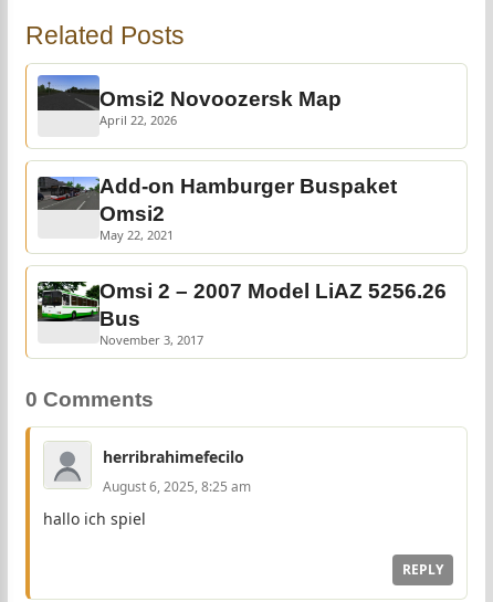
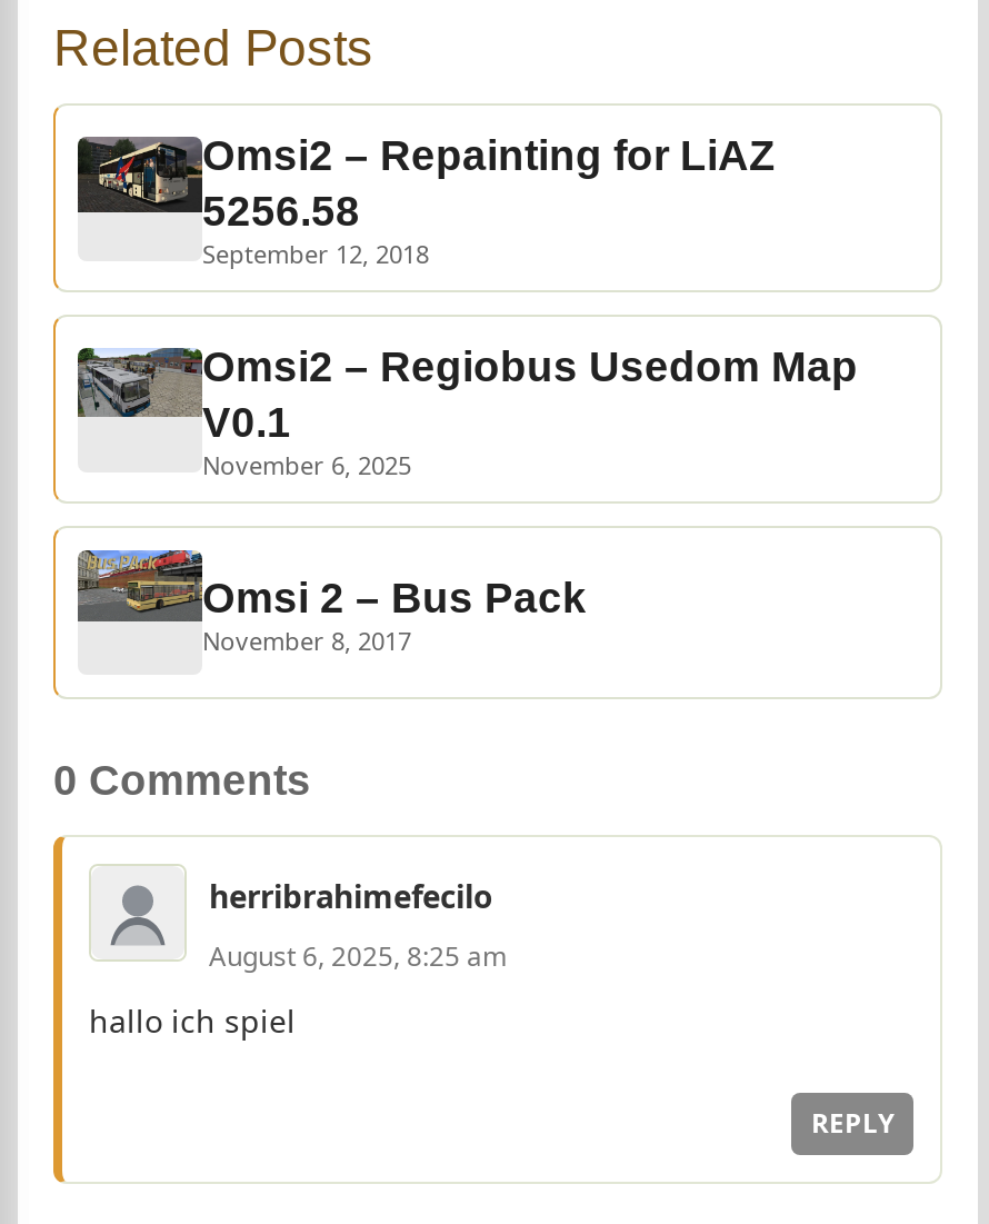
- [image]
- Omsi2 Novoozersk Map
- April 22, 2026
+ [image]
+ Omsi2 – Repainting for LiAZ
+ 5256.58
+ September 12, 2018

- [image]
- Add-on Hamburger Buspaket
- Omsi2
- May 22, 2021
+ [image]
+ Omsi2 – Regiobus Usedom Map
+ V0.1
+ November 6, 2025

- [image]
- Omsi 2 – 2007 Model LiAZ 5256.26
- Bus
- November 3, 2017
+ [image]
+ Omsi 2 – Bus Pack
+ November 8, 2017
